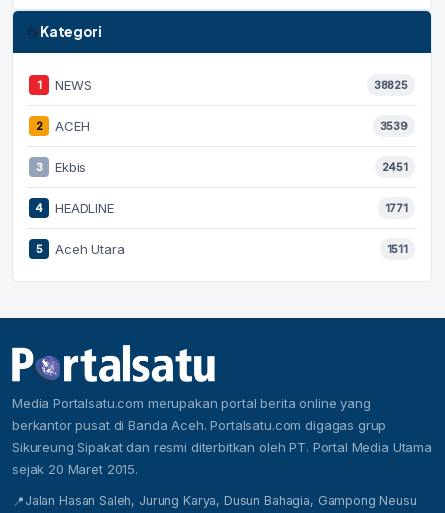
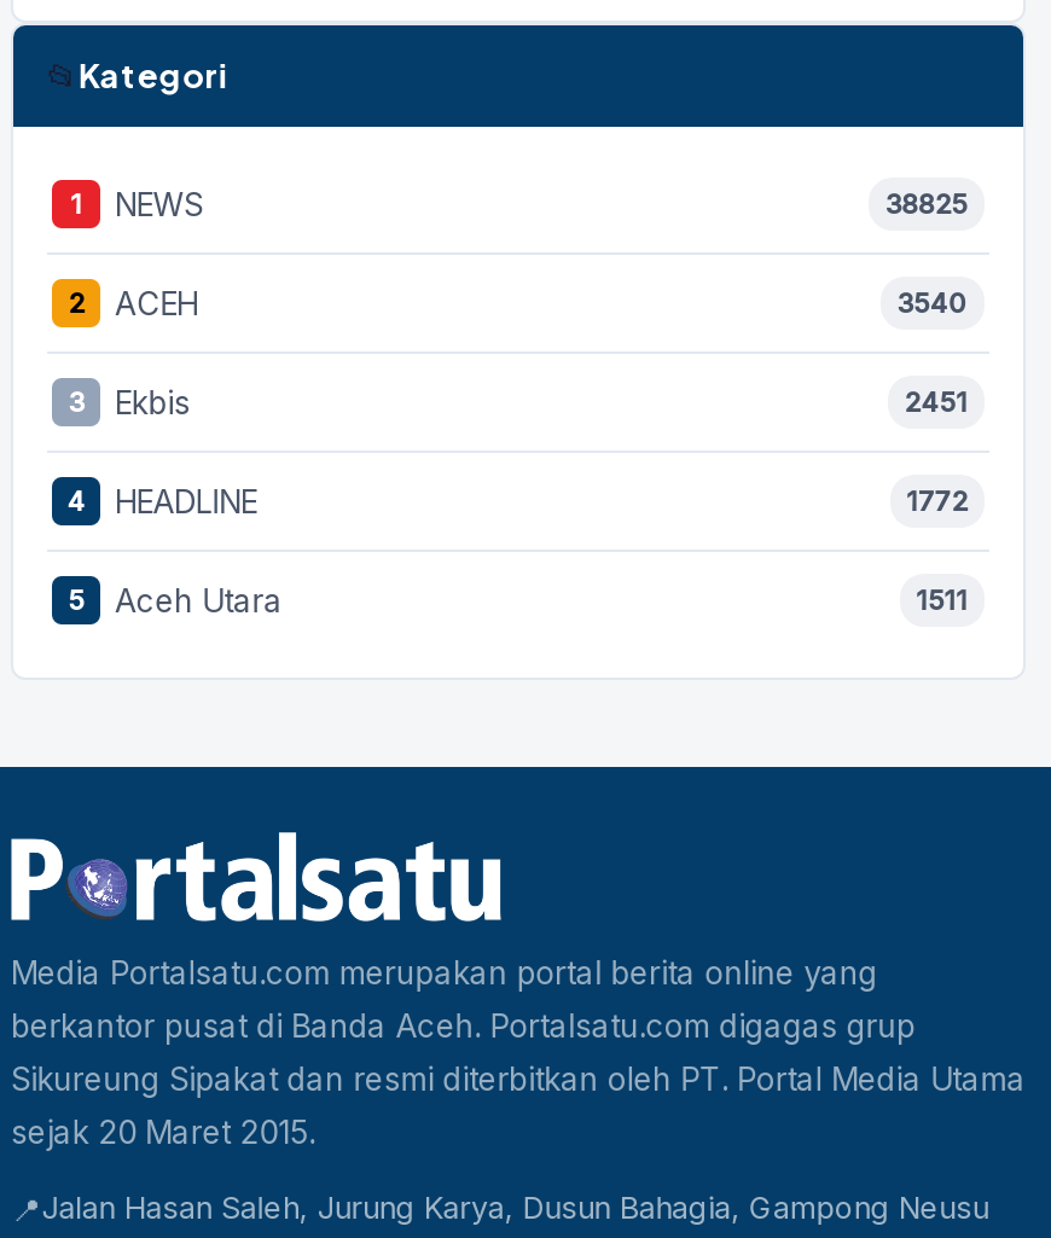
- 3539
+ 3540

- 1771
+ 1772
